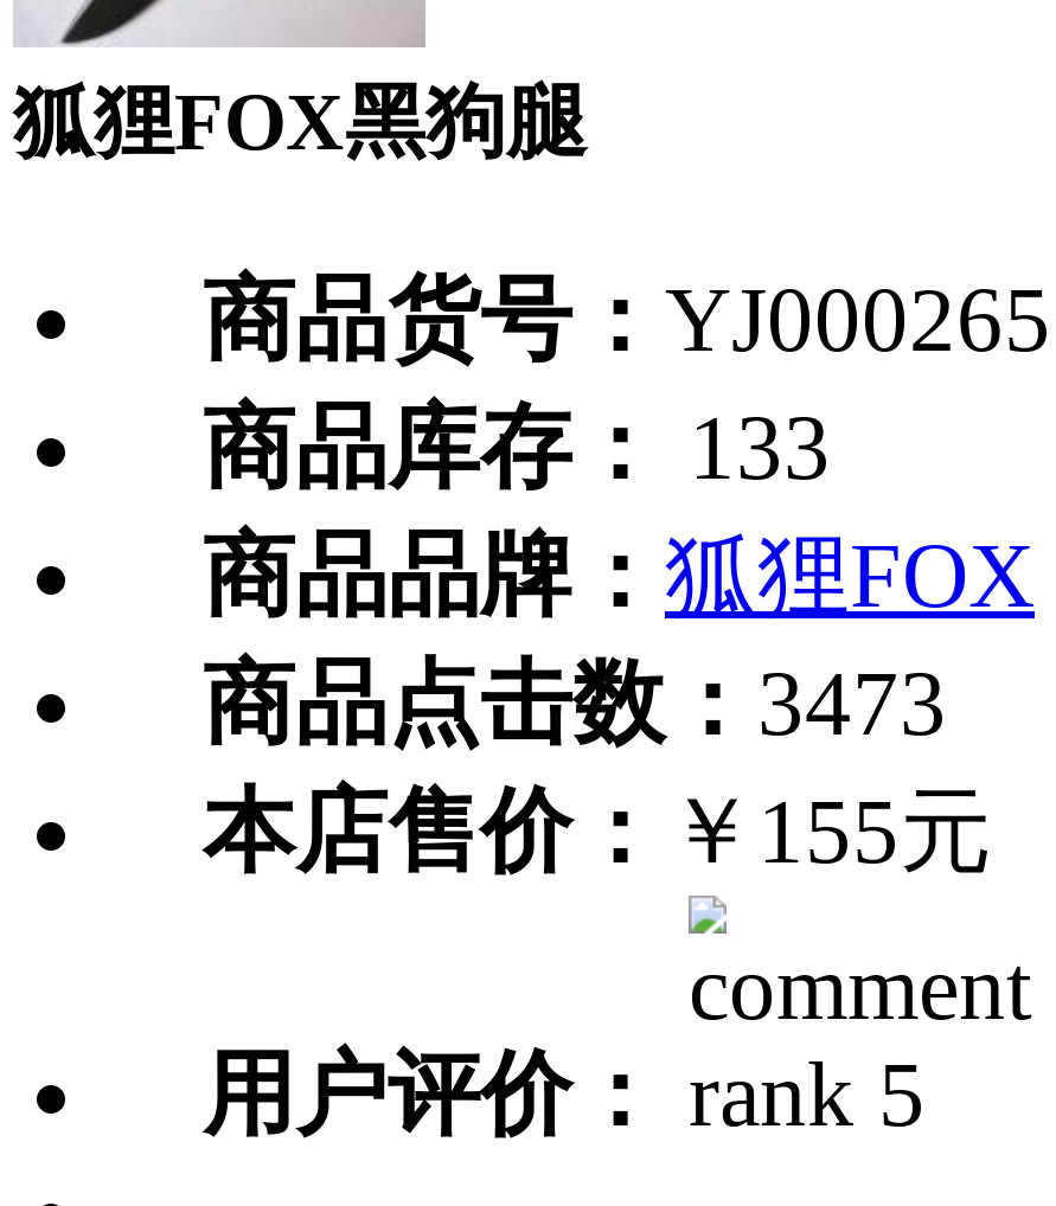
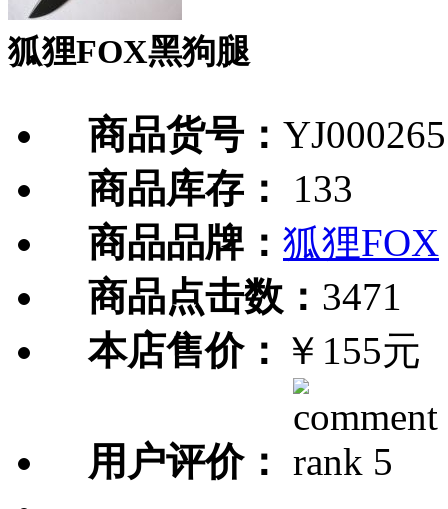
- 商品点击数：3473
+ 商品点击数：3471
